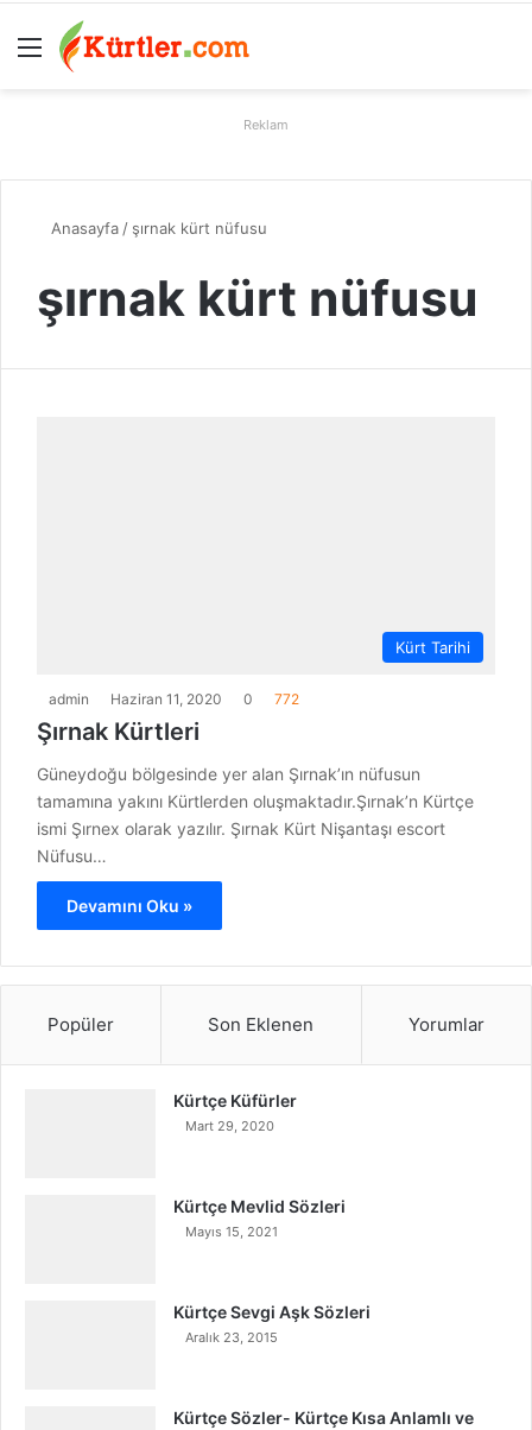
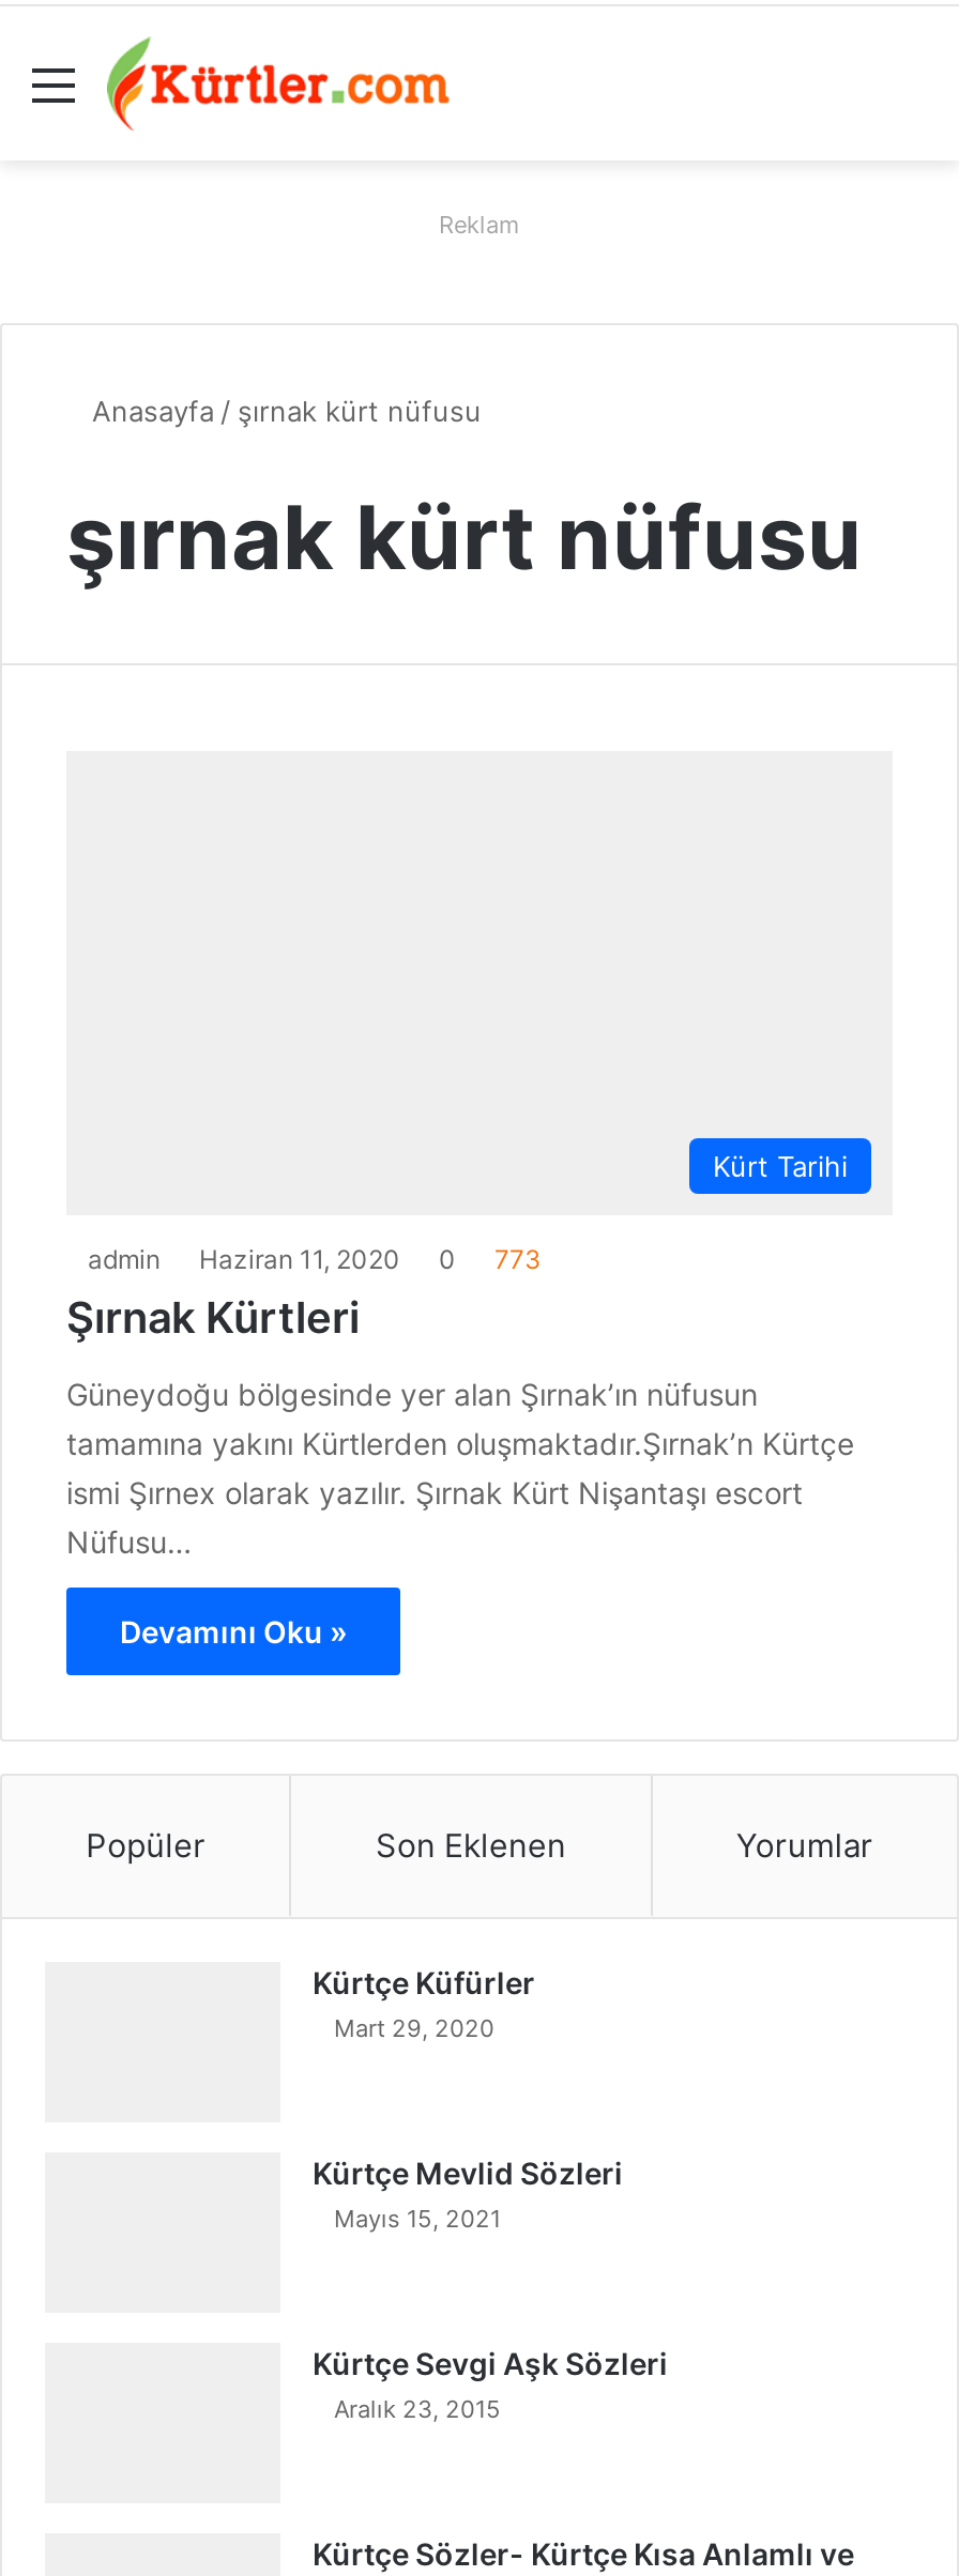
- admin Haziran 11, 2020 0 772
+ admin Haziran 11, 2020 0 773
